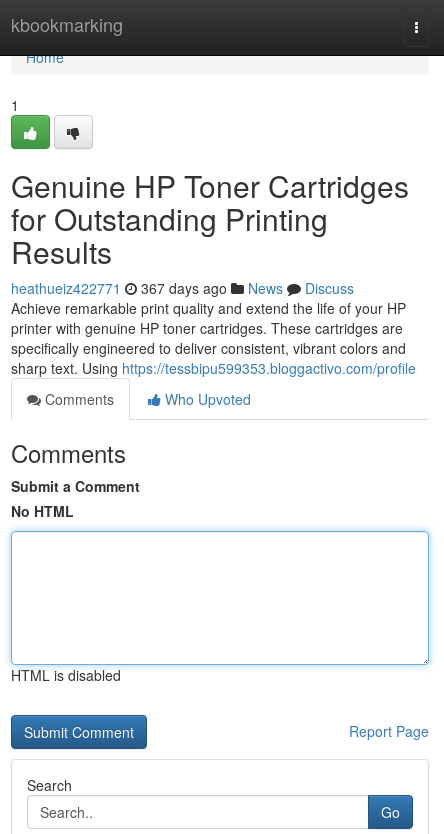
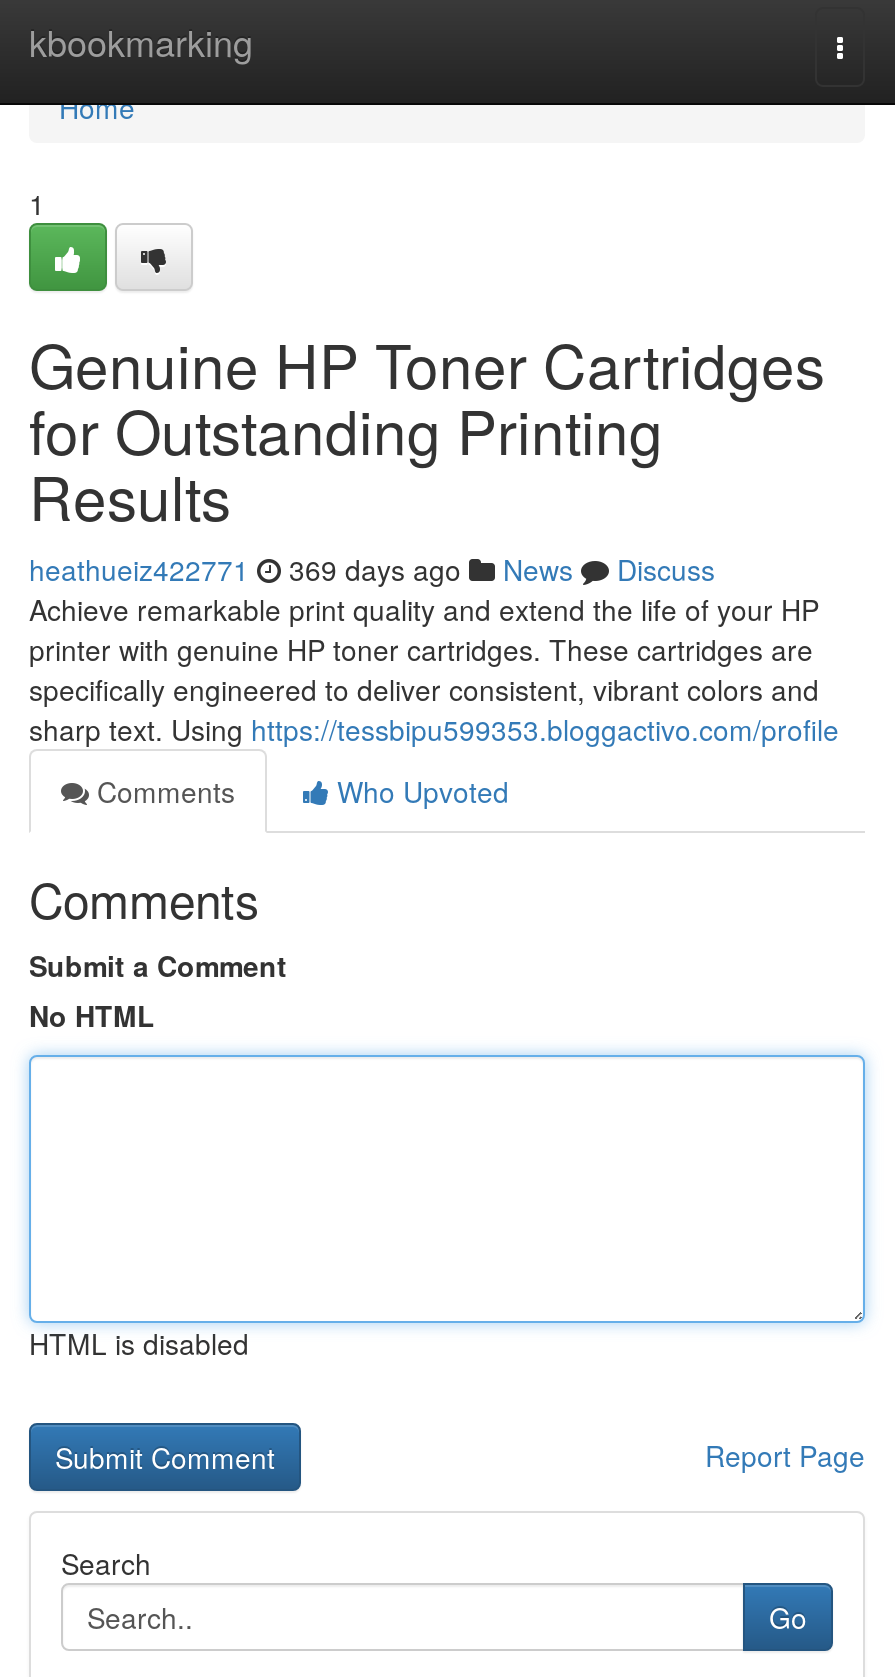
- heathueiz422771 367 days ago News Discuss
+ heathueiz422771 369 days ago News Discuss
